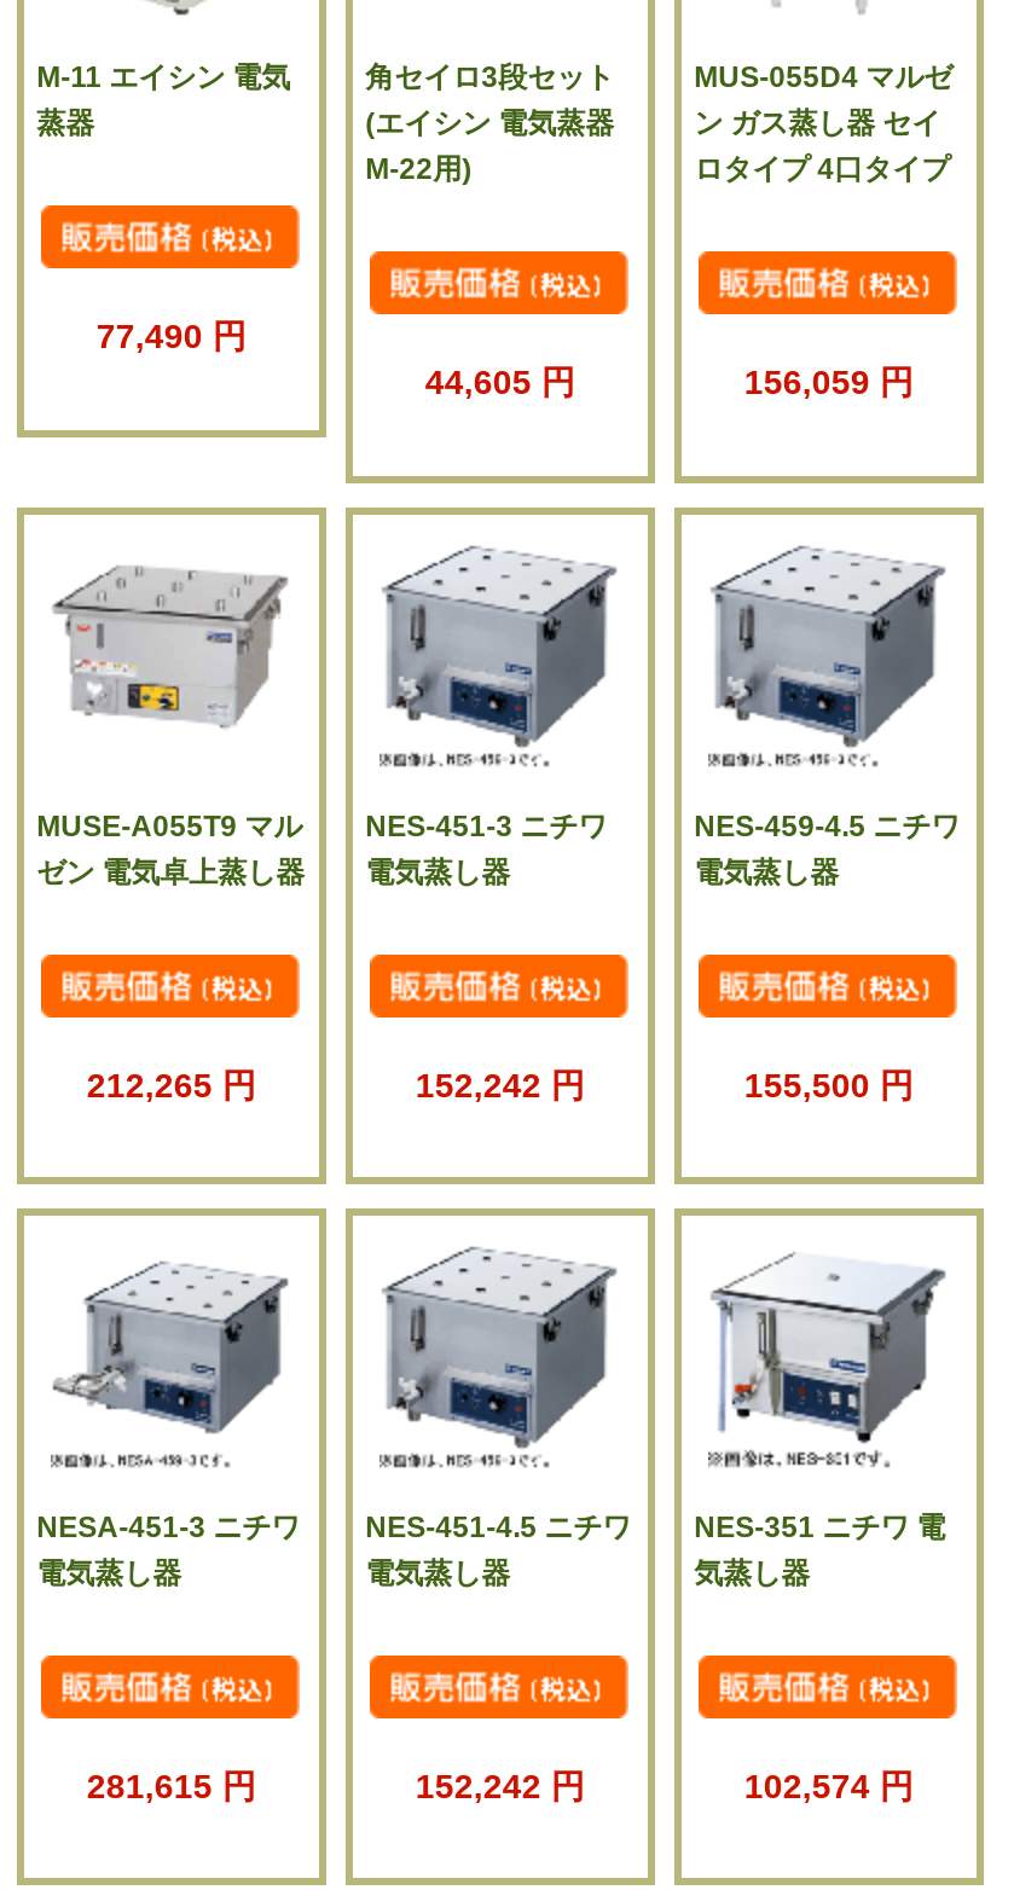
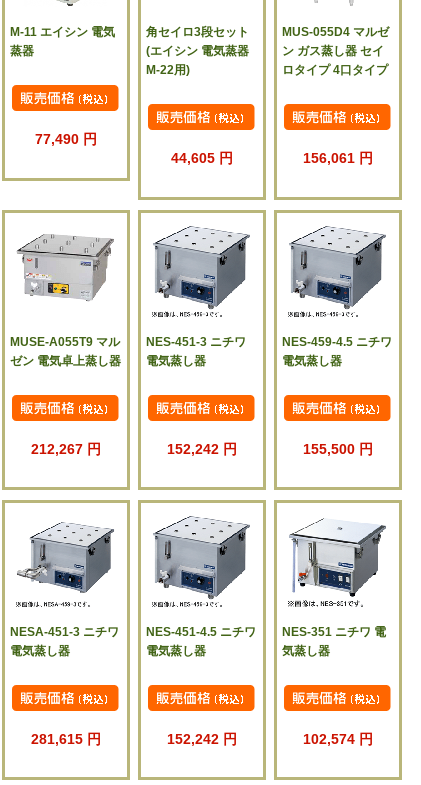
- 156,059 円
+ 156,061 円

- 212,265 円
+ 212,267 円
